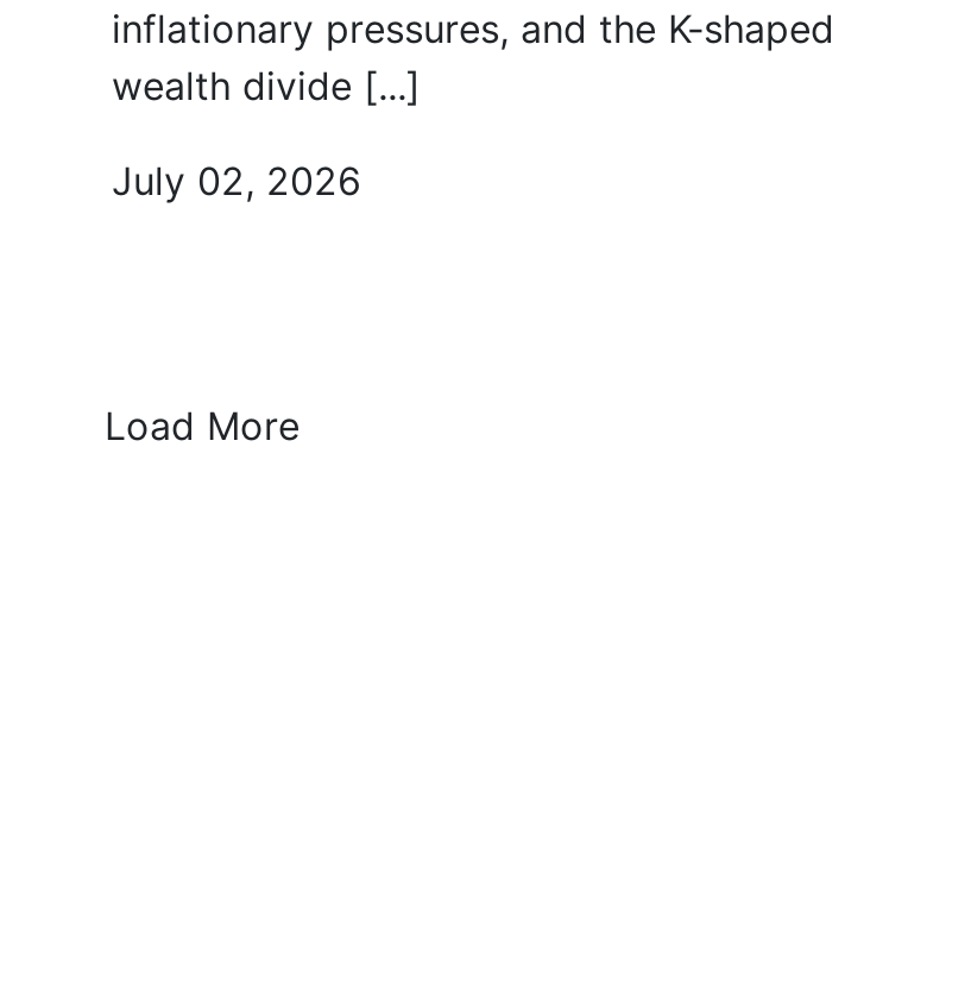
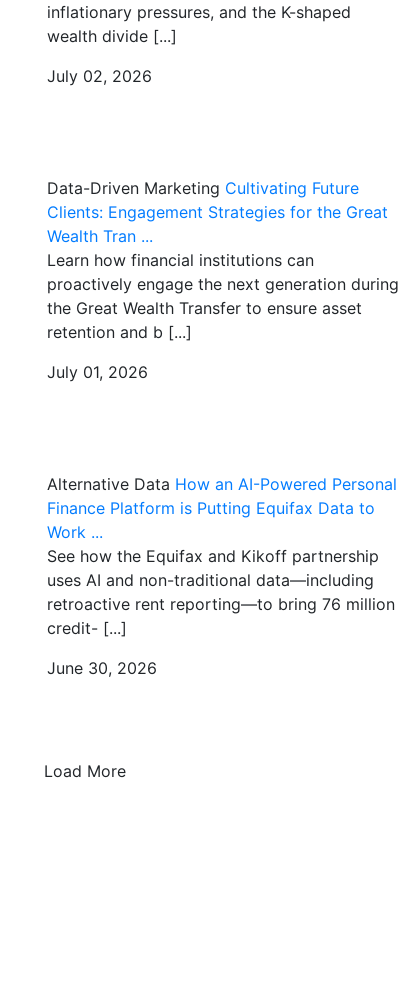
+ Data-Driven Marketing Cultivating Future
+ Clients: Engagement Strategies for the Great
+ Wealth Tran ...
+ Learn how financial institutions can
+ proactively engage the next generation during
+ the Great Wealth Transfer to ensure asset
+ retention and b [...]
+ July 01, 2026

+ Alternative Data How an AI-Powered Personal
+ Finance Platform is Putting Equifax Data to
+ Work ...
+ See how the Equifax and Kikoff partnership
+ uses AI and non-traditional data—including
+ retroactive rent reporting—to bring 76 million
+ credit- [...]
+ June 30, 2026
